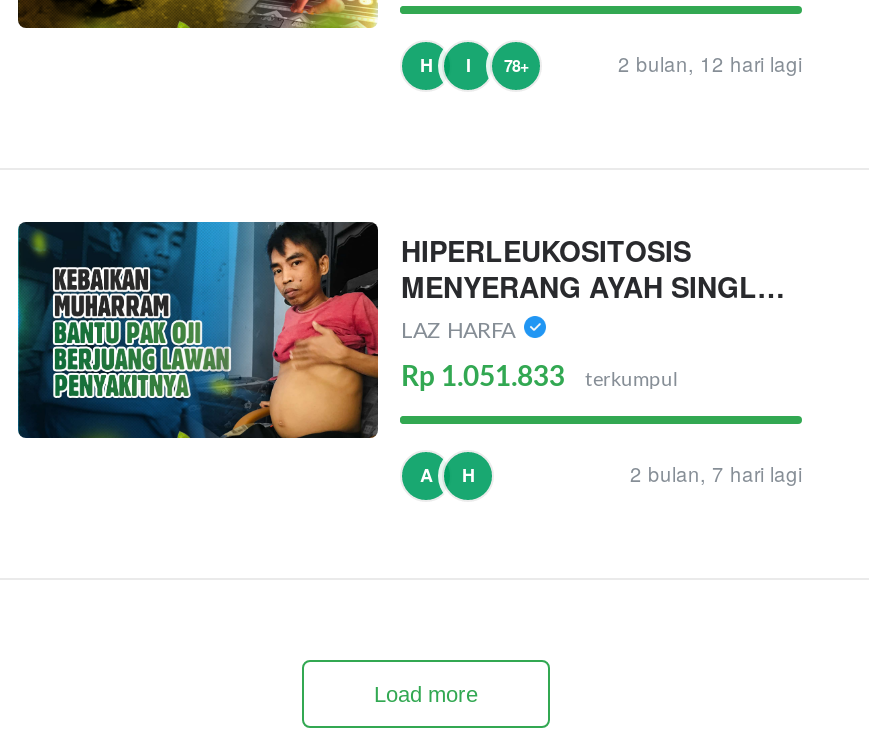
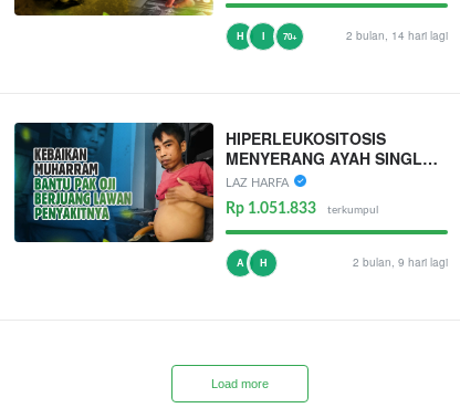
- H I 78+
+ H I 70+

- 2 bulan, 12 hari lagi
+ 2 bulan, 14 hari lagi

- 2 bulan, 7 hari lagi
+ 2 bulan, 9 hari lagi
